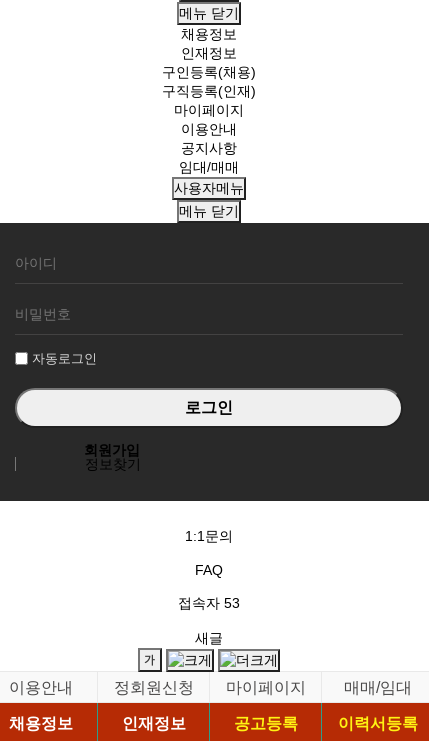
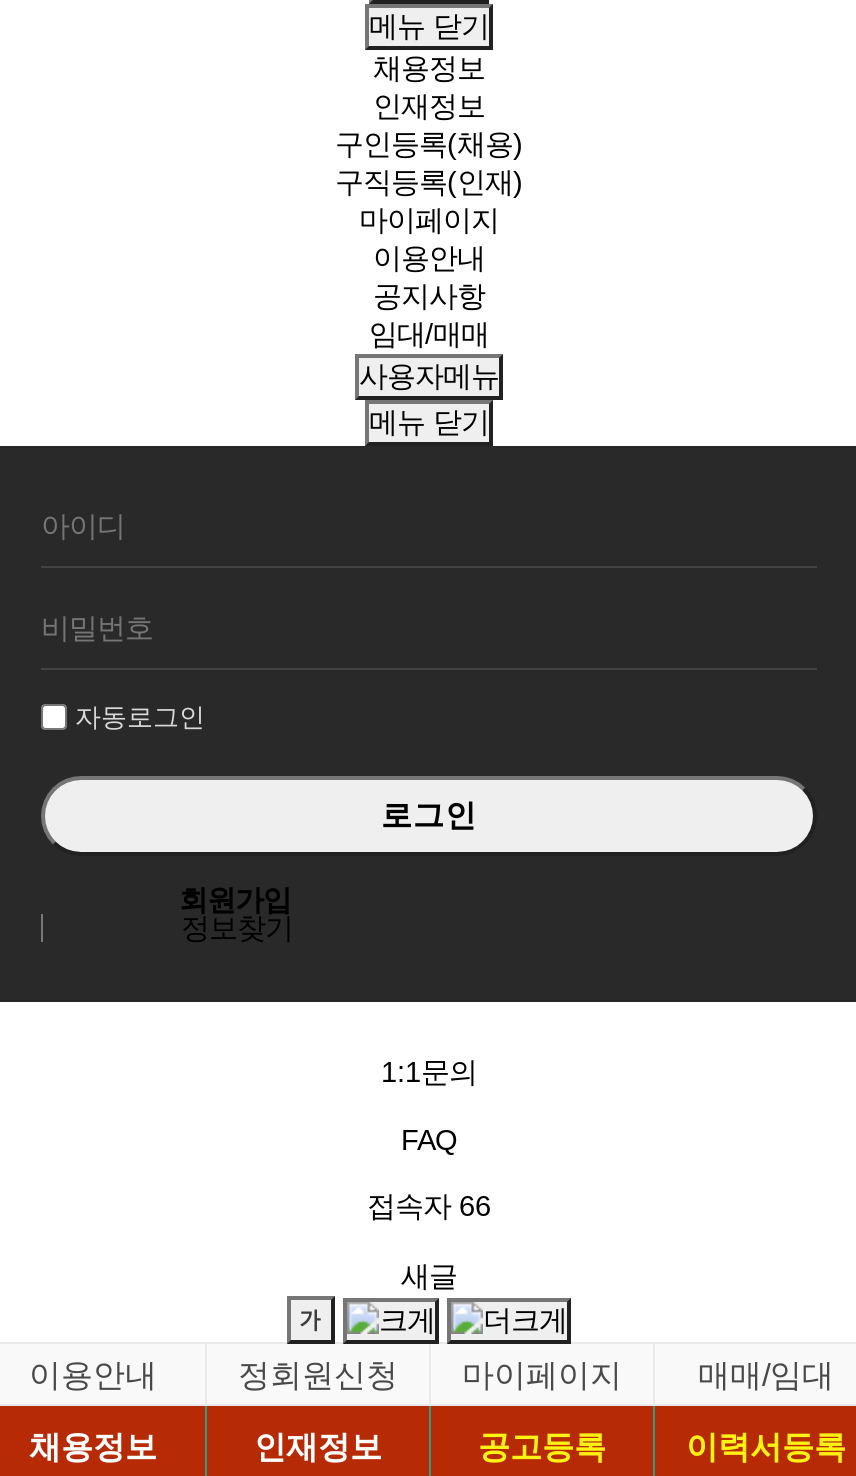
- 접속자 53
+ 접속자 66
